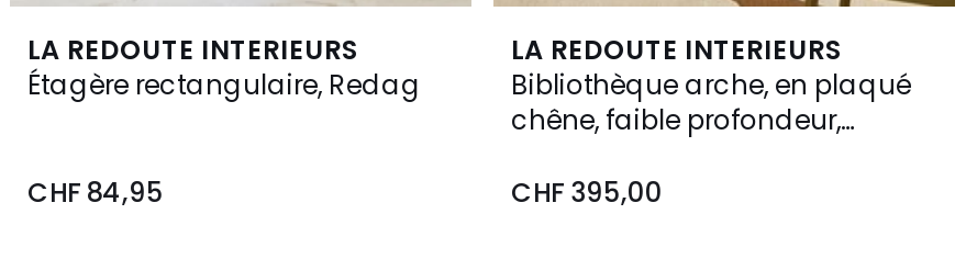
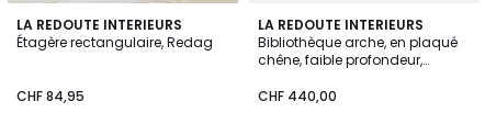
- CHF 395,00
+ CHF 440,00
